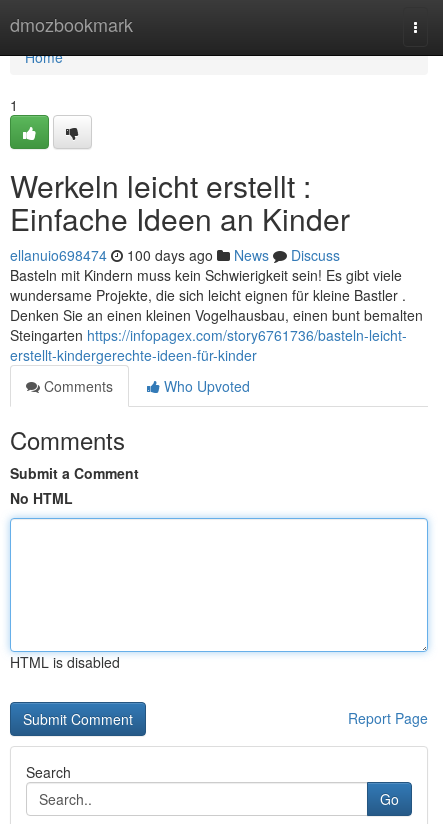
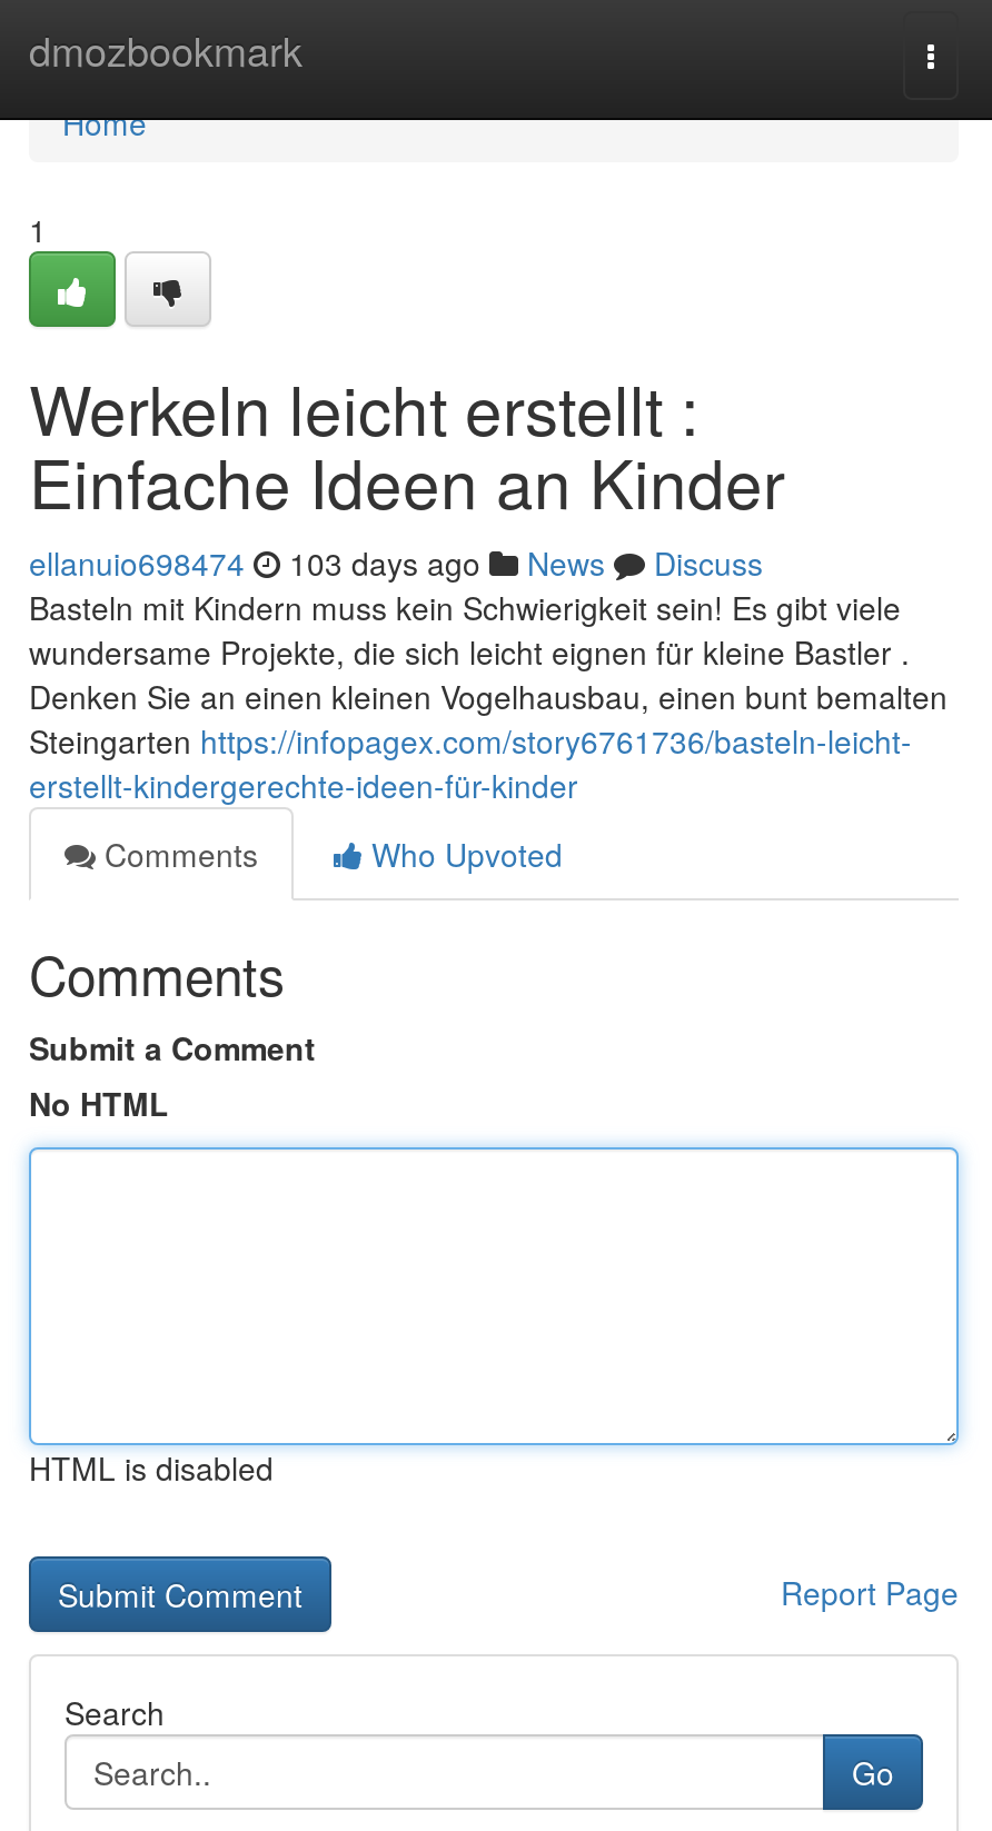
- ellanuio698474 100 days ago News Discuss
+ ellanuio698474 103 days ago News Discuss
